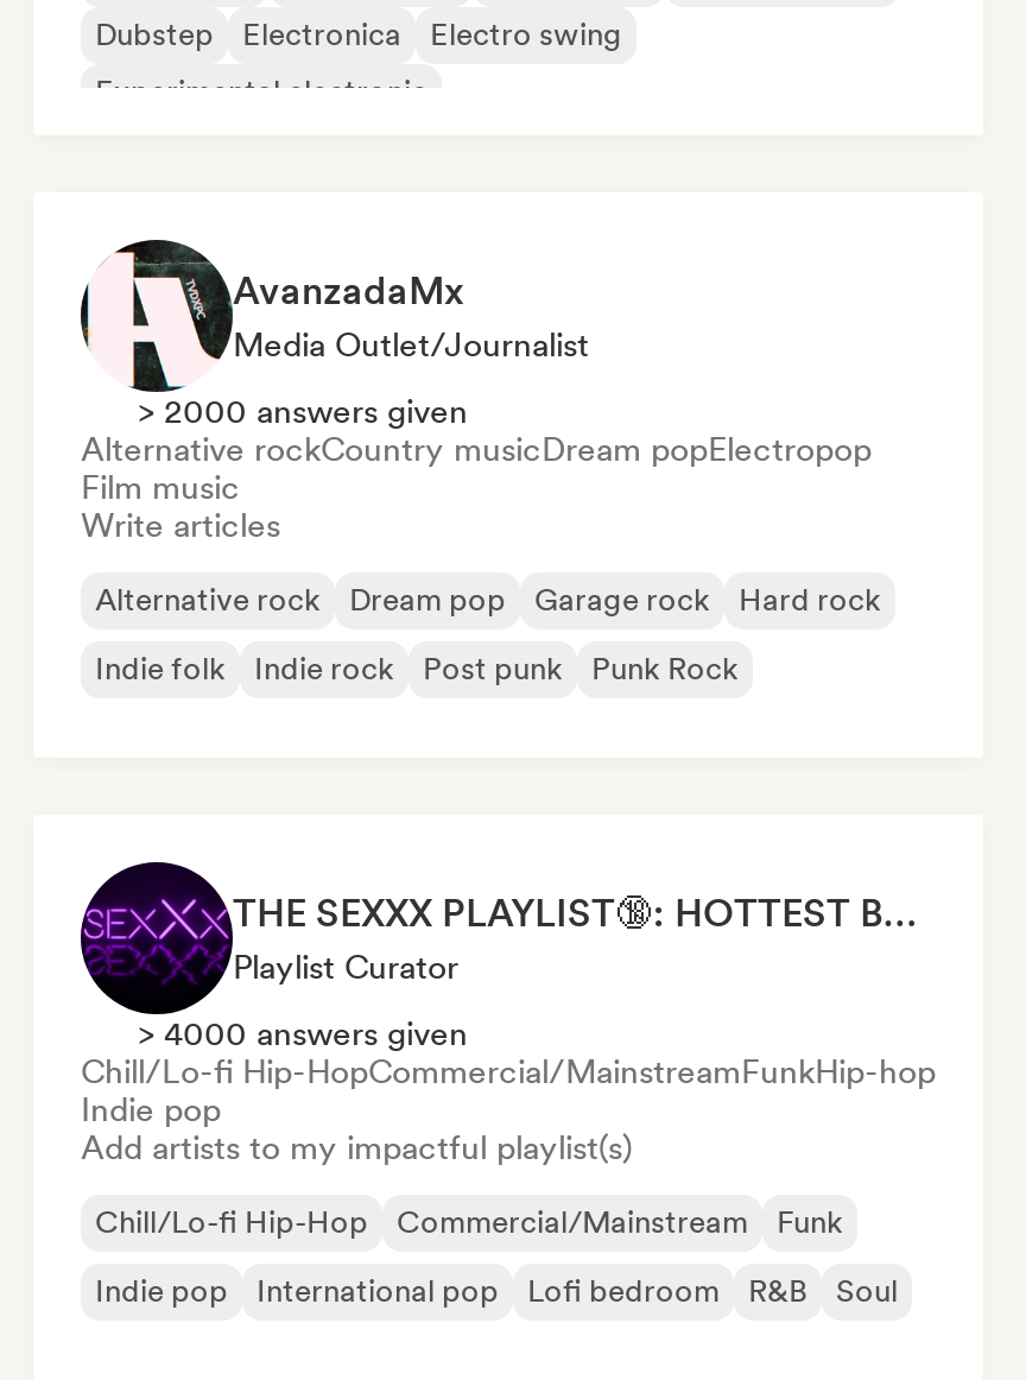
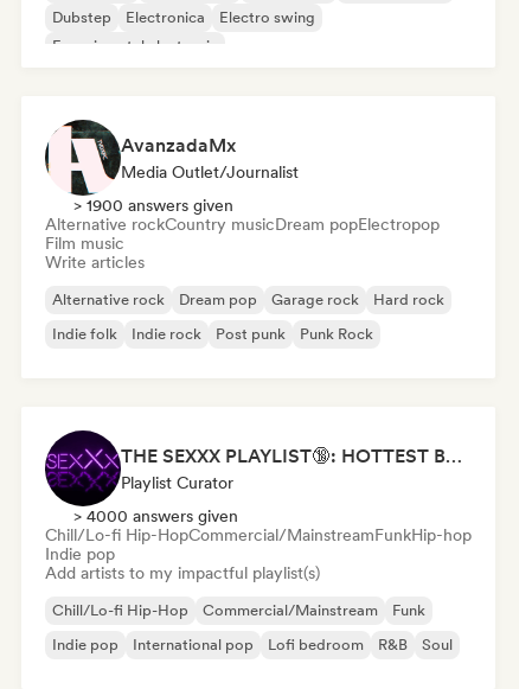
- > 2000 answers given
+ > 1900 answers given
